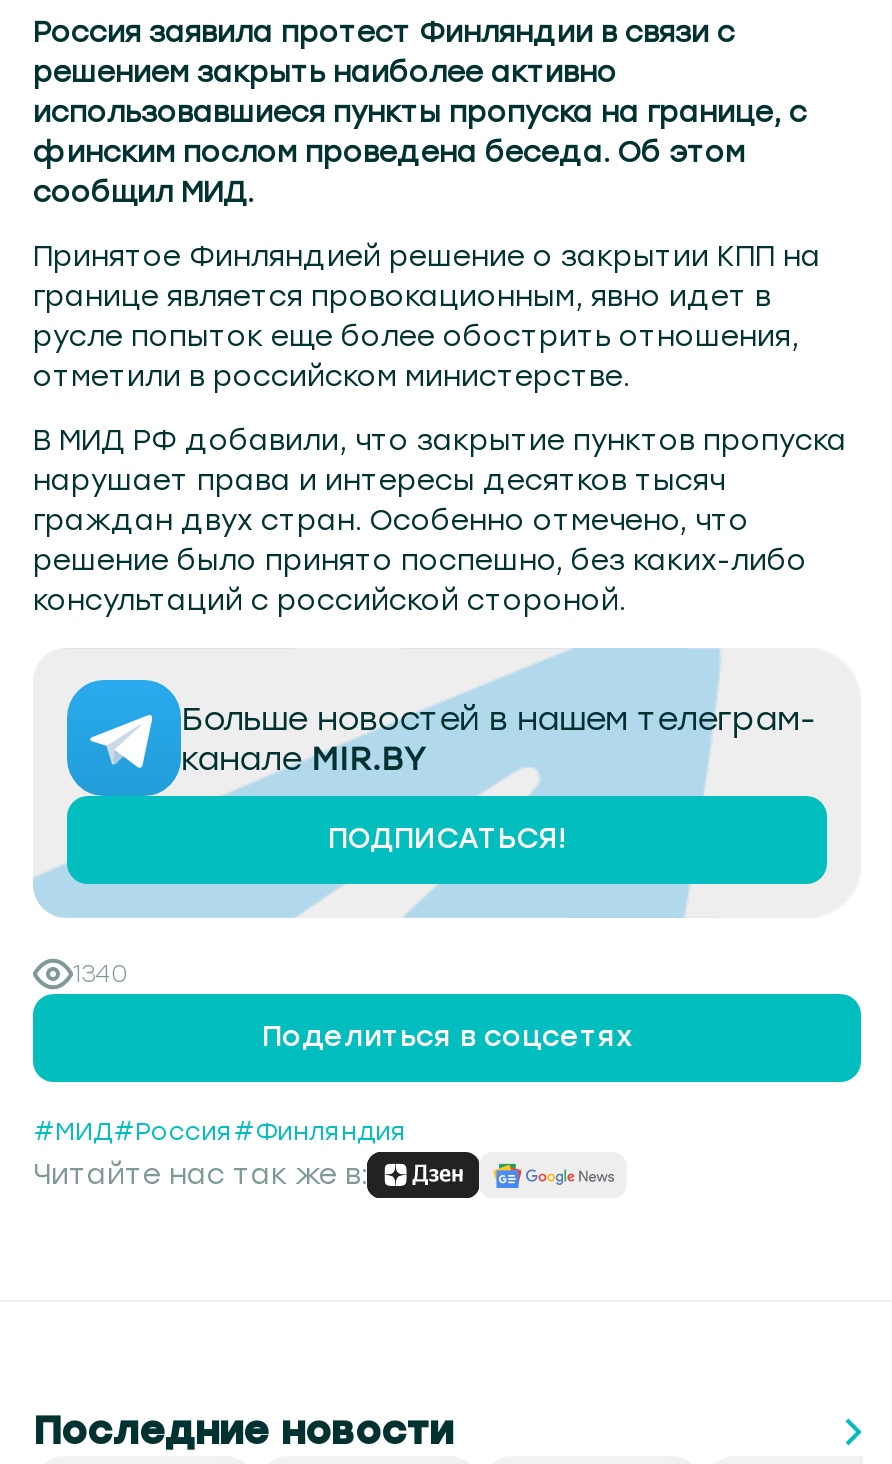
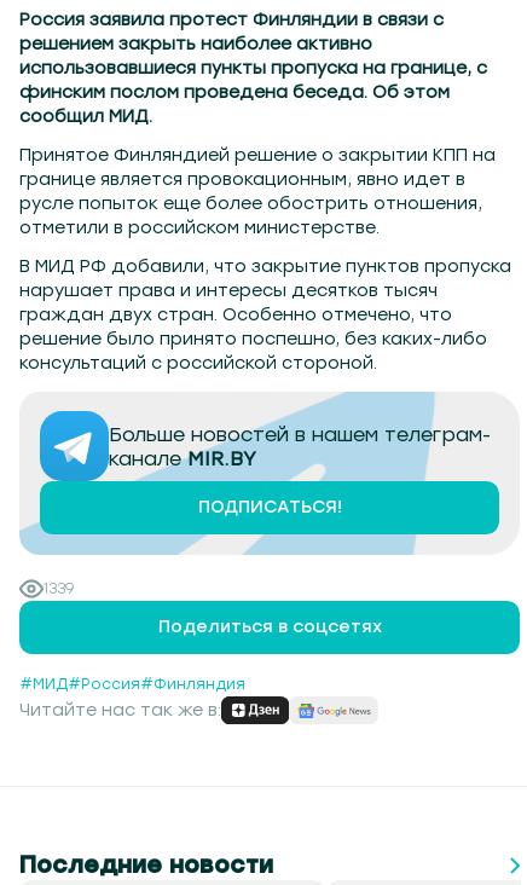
- 1340
+ 1339
